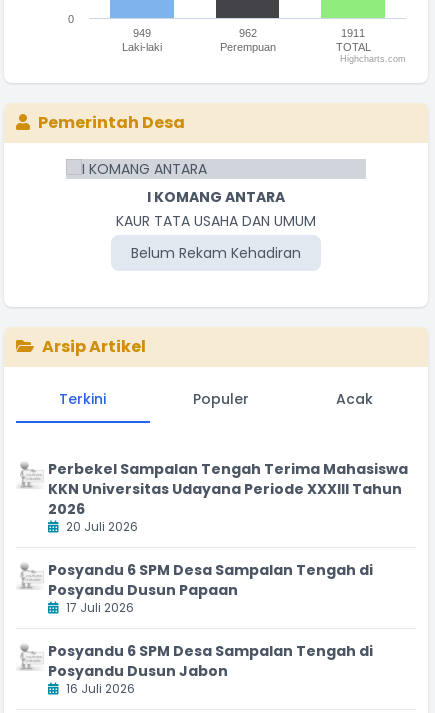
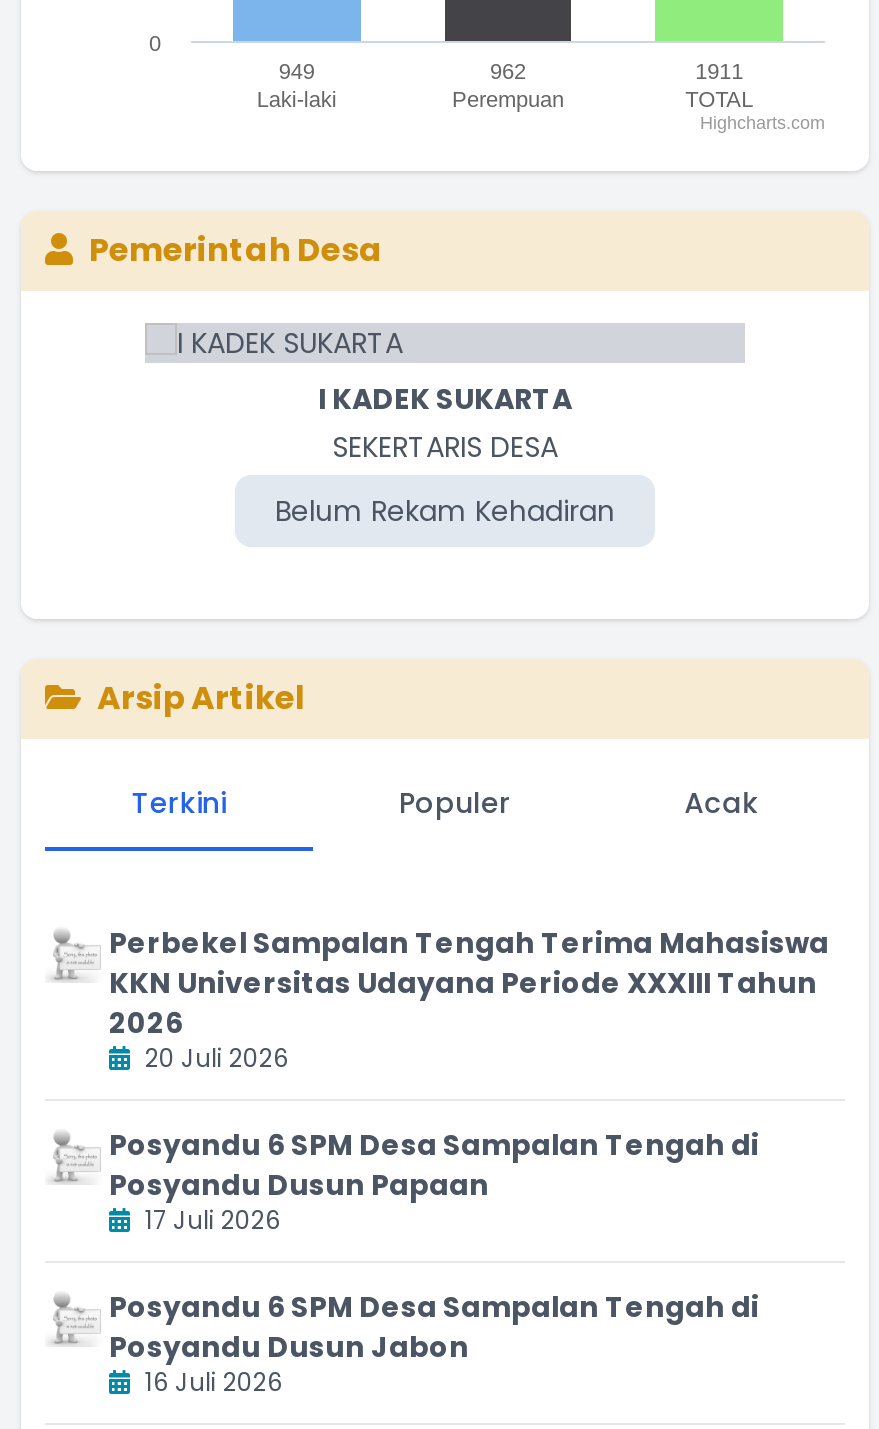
- I KOMANG ANTARA
- KAUR TATA USAHA DAN UMUM
+ I KADEK SUKARTA
+ SEKERTARIS DESA
